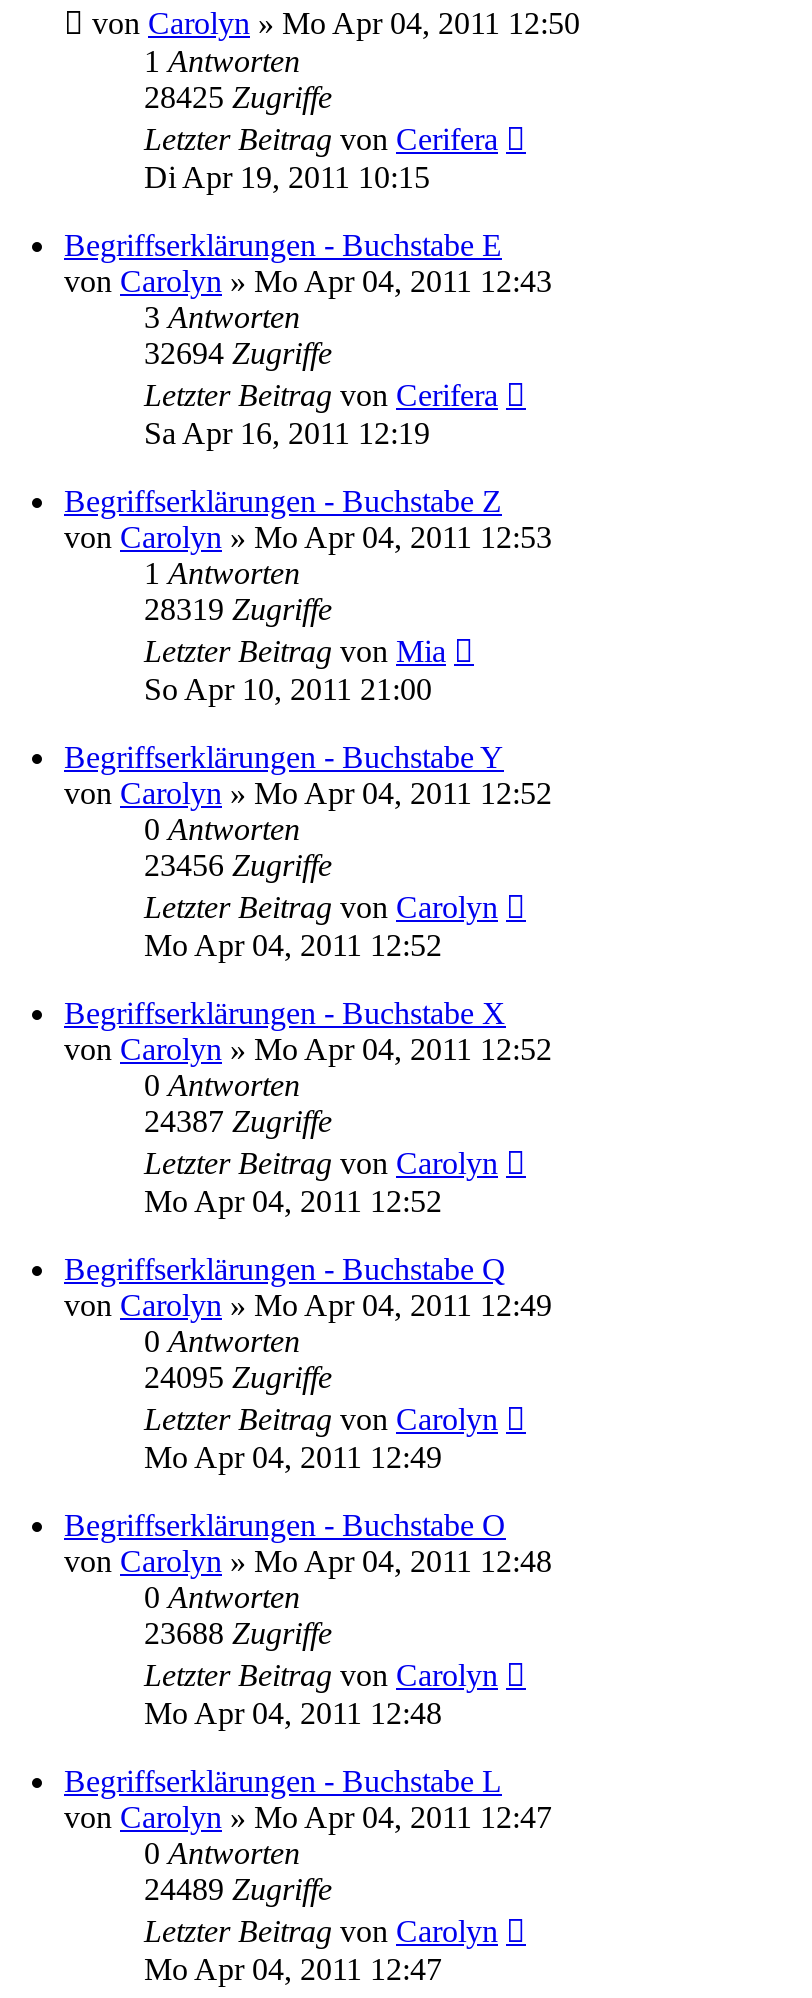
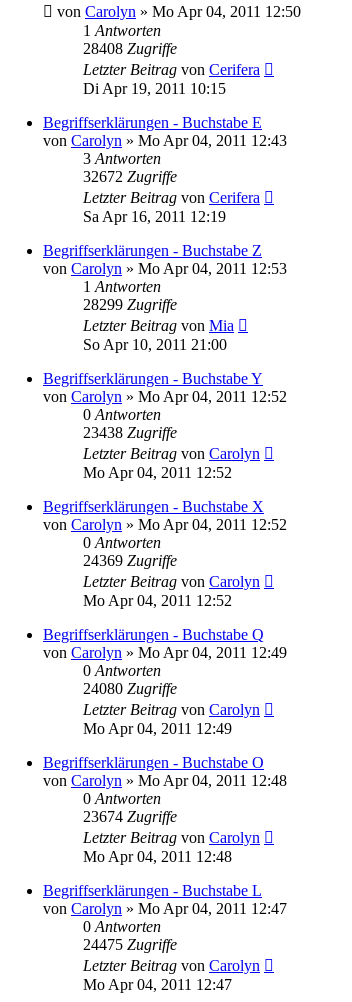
- 28425 Zugriffe
+ 28408 Zugriffe

- 32694 Zugriffe
+ 32672 Zugriffe

- 28319 Zugriffe
+ 28299 Zugriffe

- 23456 Zugriffe
+ 23438 Zugriffe

- 24387 Zugriffe
+ 24369 Zugriffe

- 24095 Zugriffe
+ 24080 Zugriffe

- 23688 Zugriffe
+ 23674 Zugriffe

- 24489 Zugriffe
+ 24475 Zugriffe
